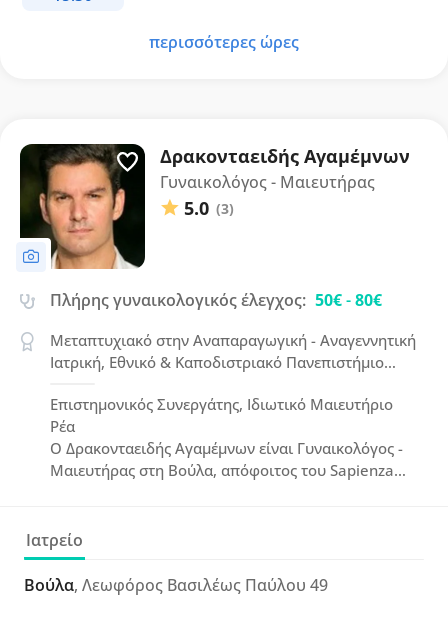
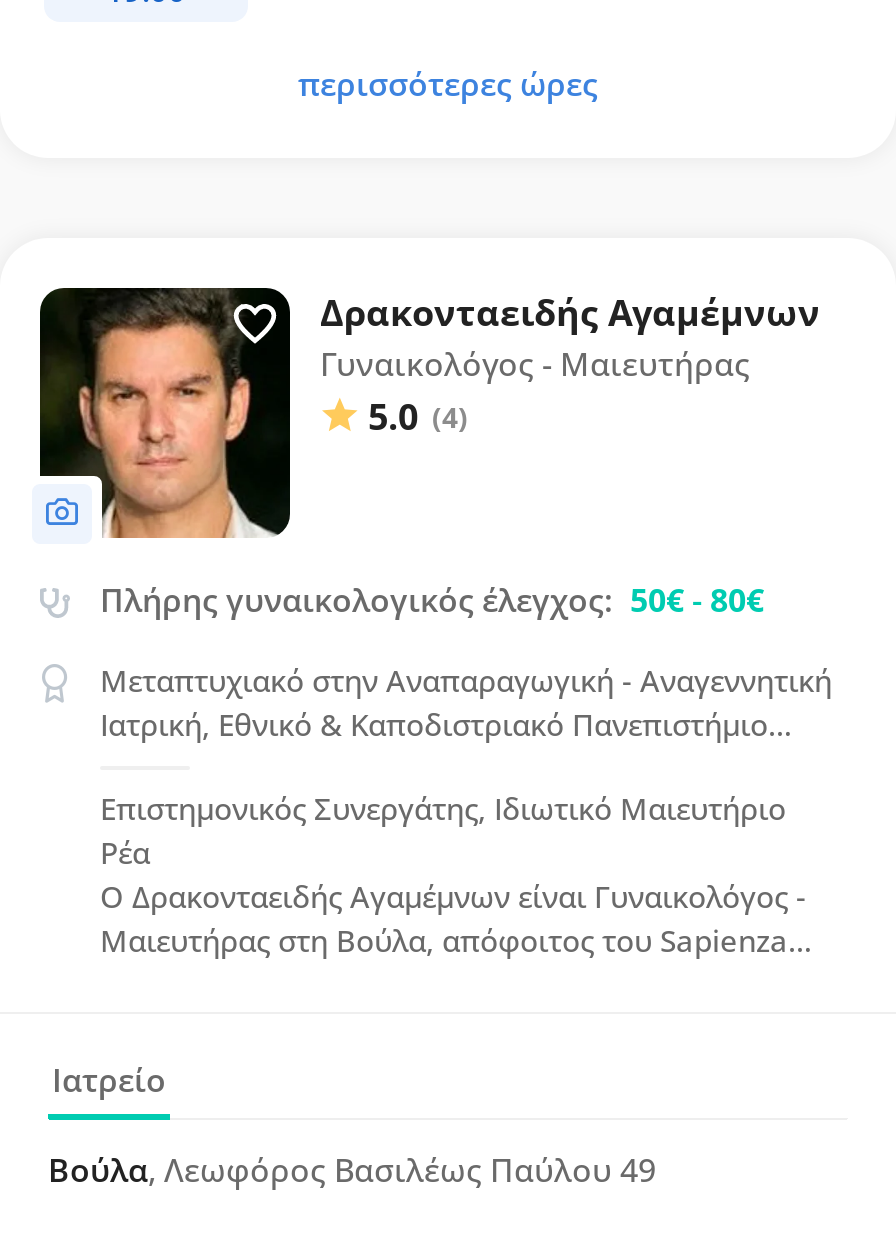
- 5.0 (3)
+ 5.0 (4)
